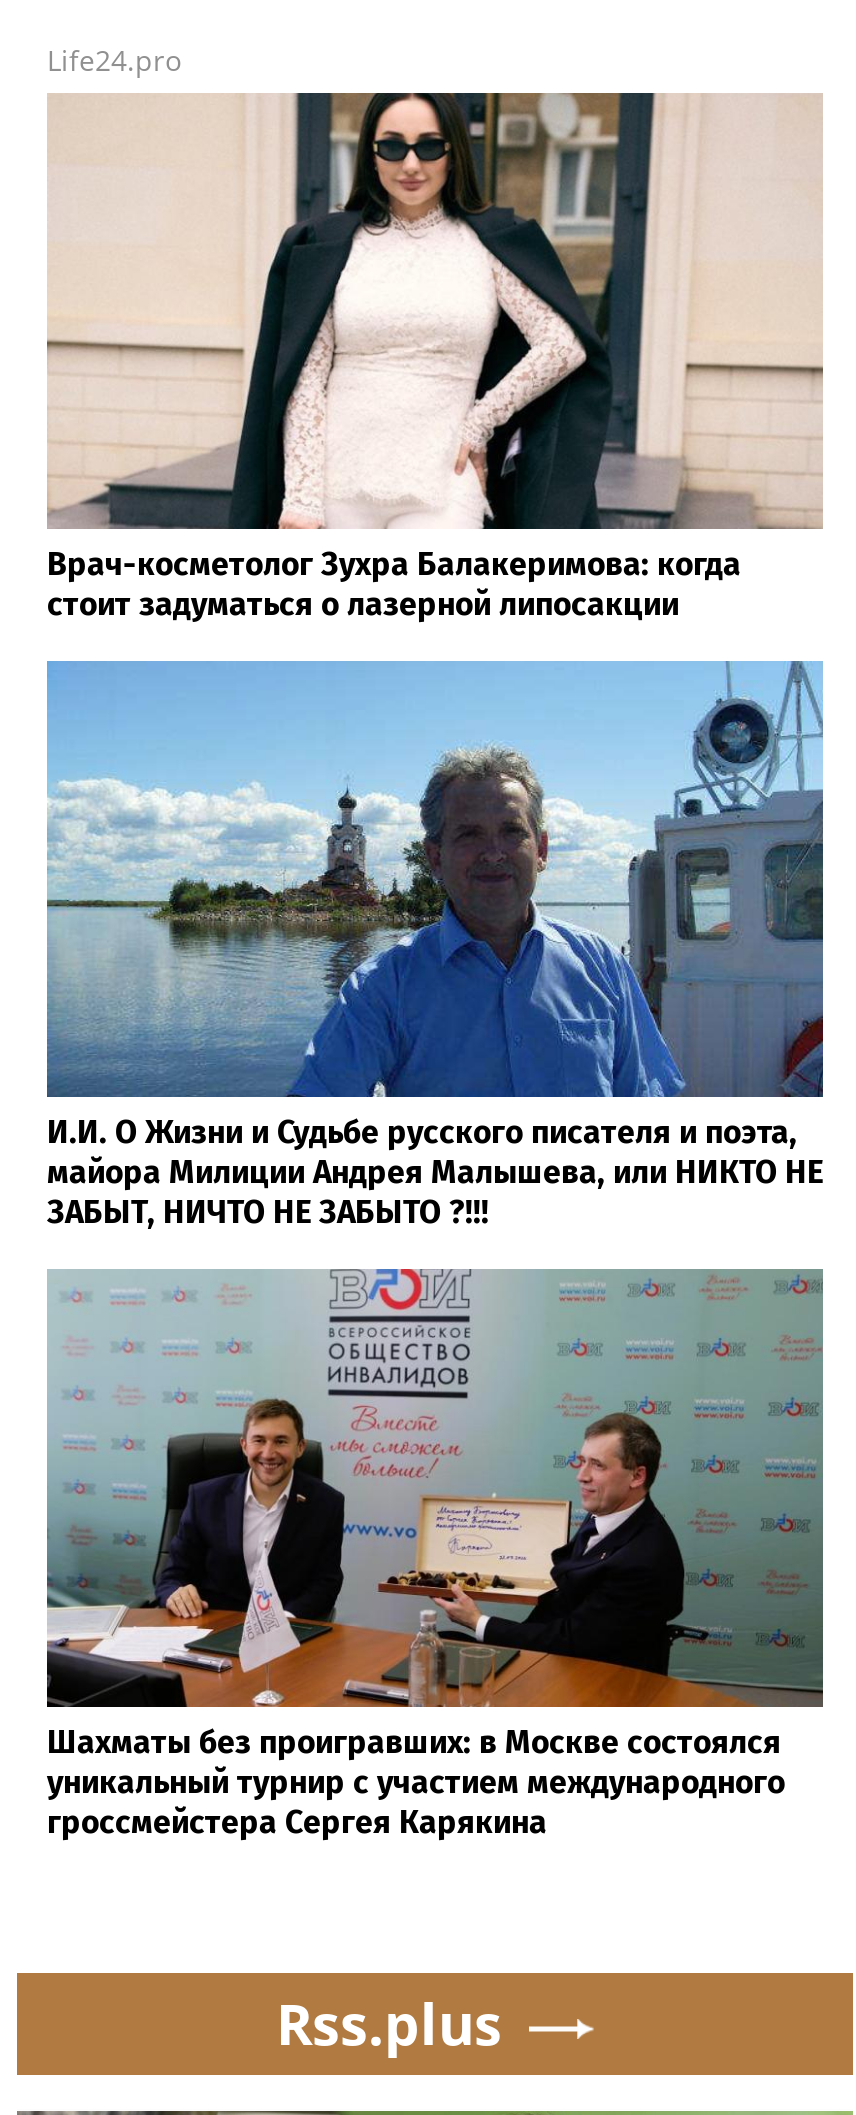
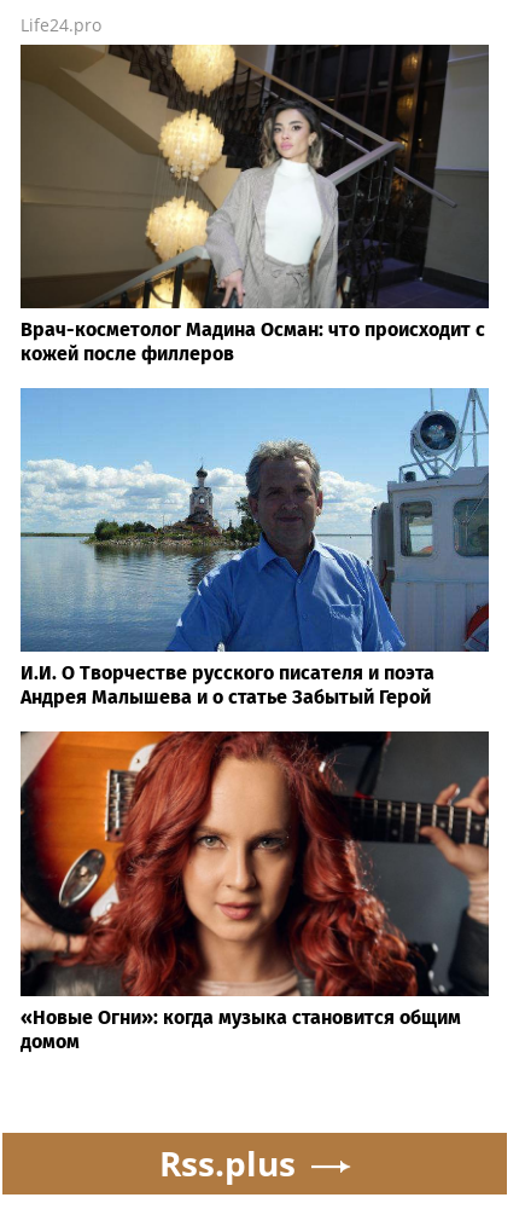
- [image]
- Врач-косметолог Зухра Балакеримова: когда
- стоит задуматься о лазерной липосакции
+ [image]
+ Врач-косметолог Мадина Осман: что происходит с
+ кожей после филлеров

- И.И. О Жизни и Судьбе русского писателя и поэта,
- майора Милиции Андрея Малышева, или НИКТО НЕ
- ЗАБЫТ, НИЧТО НЕ ЗАБЫТО ?!!!
+ И.И. О Творчестве русского писателя и поэта
+ Андрея Малышева и о статье Забытый Герой

- [image]
- Шахматы без проигравших: в Москве состоялся
- уникальный турнир с участием международного
- гроссмейстера Сергея Карякина
+ [image]
+ «Новые Огни»: когда музыка становится общим
+ домом
